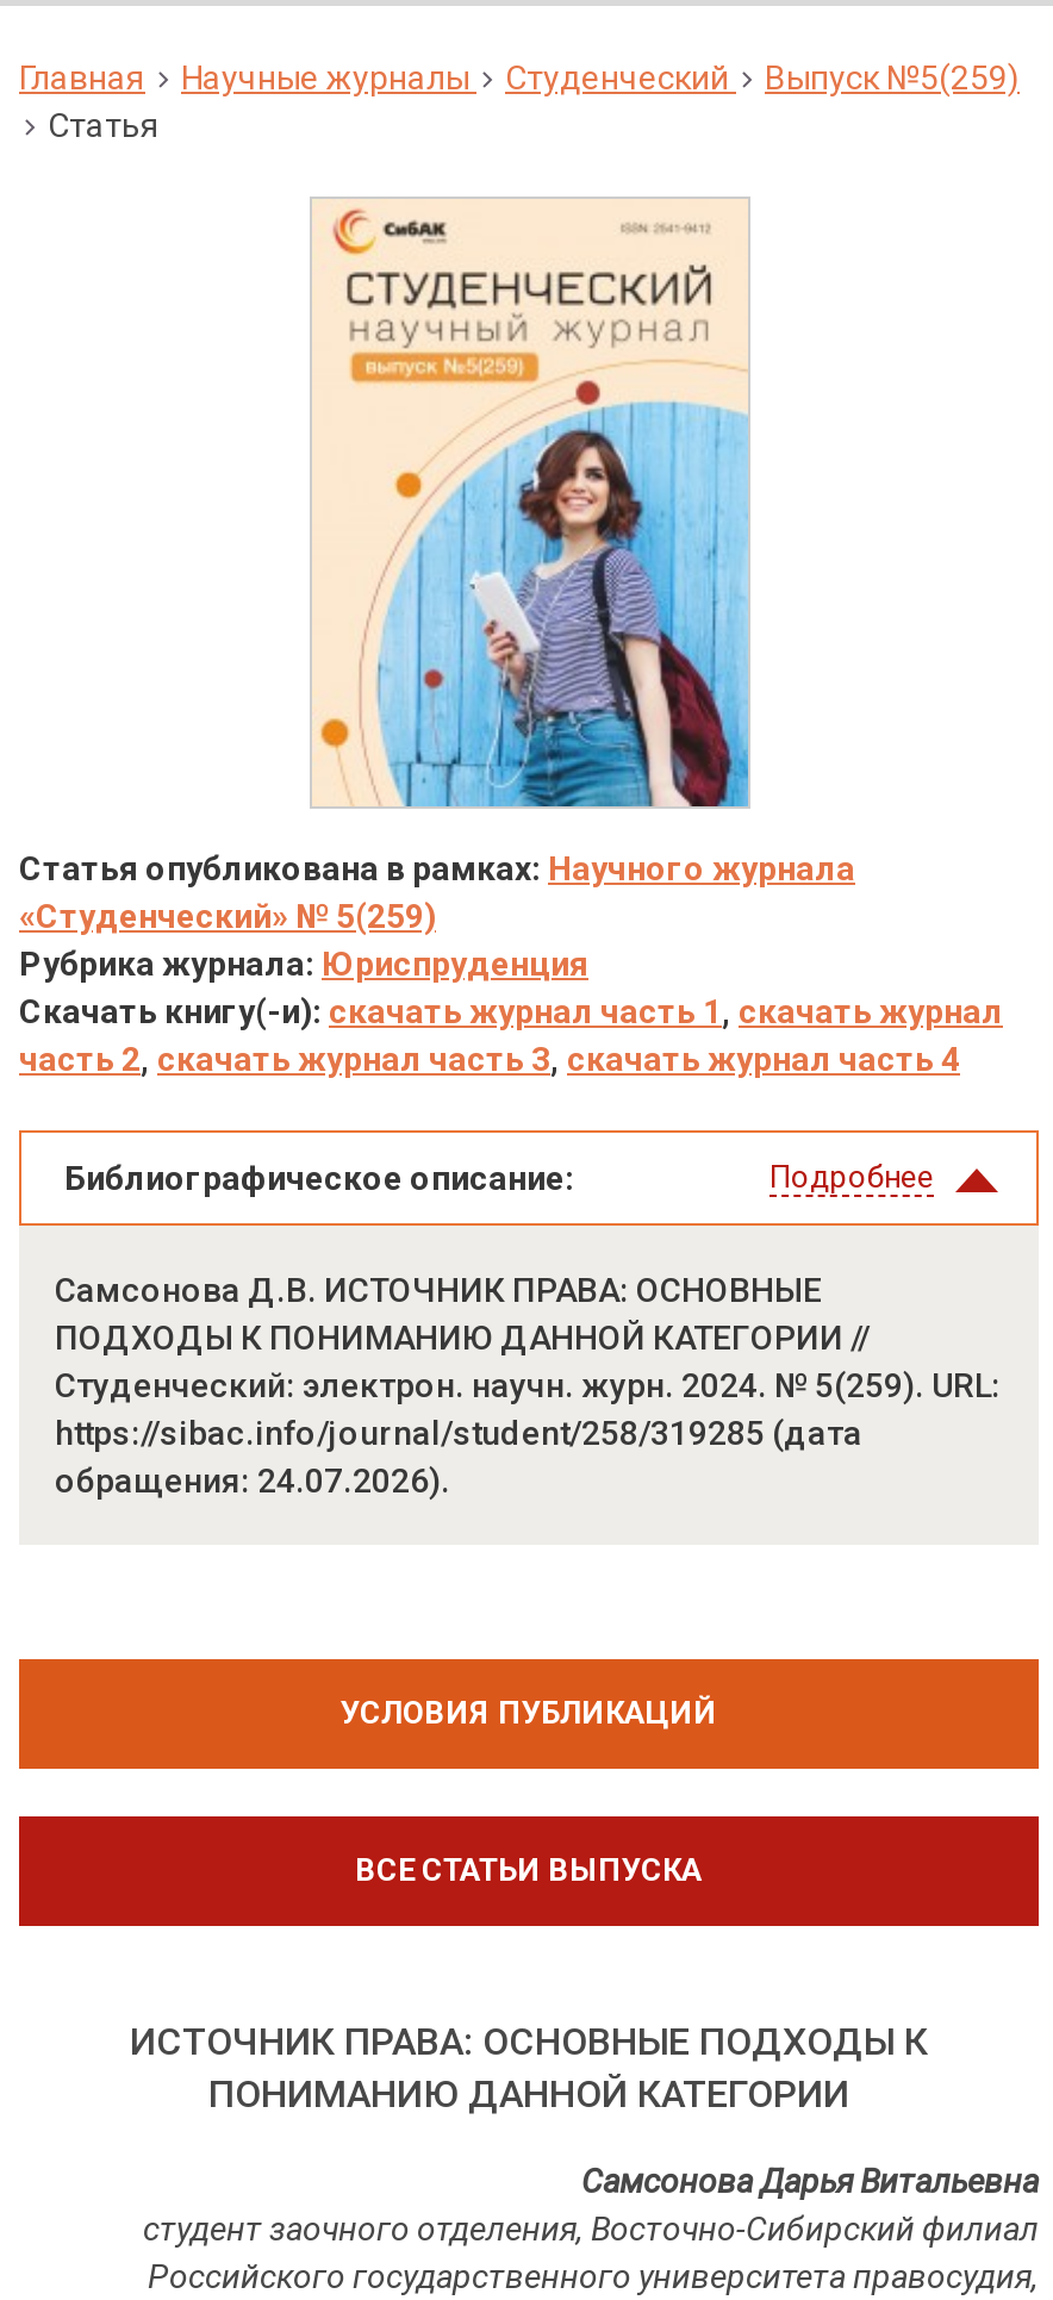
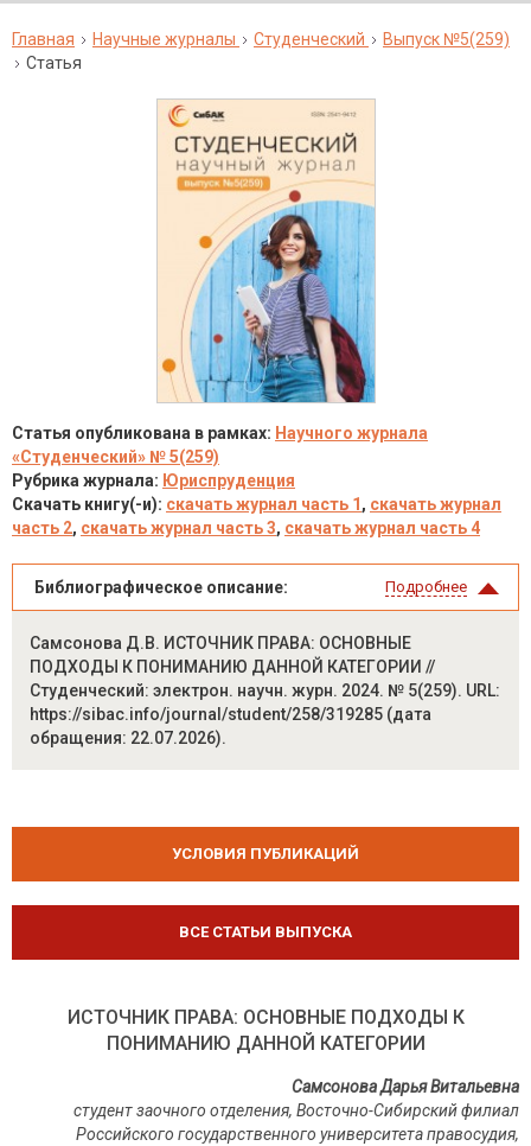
- обращения: 24.07.2026).
+ обращения: 22.07.2026).
